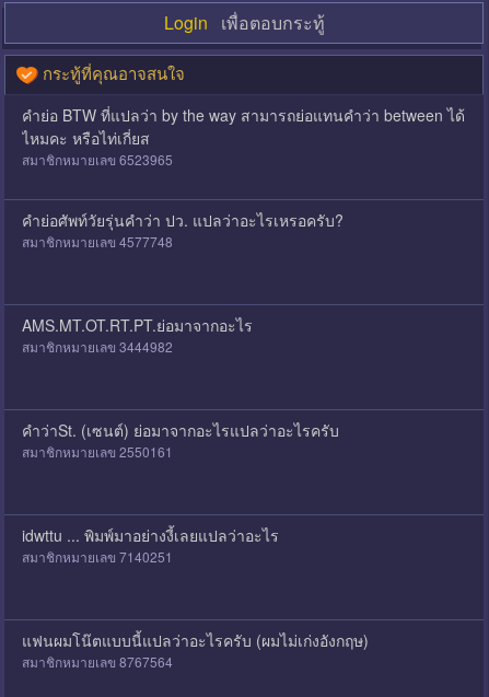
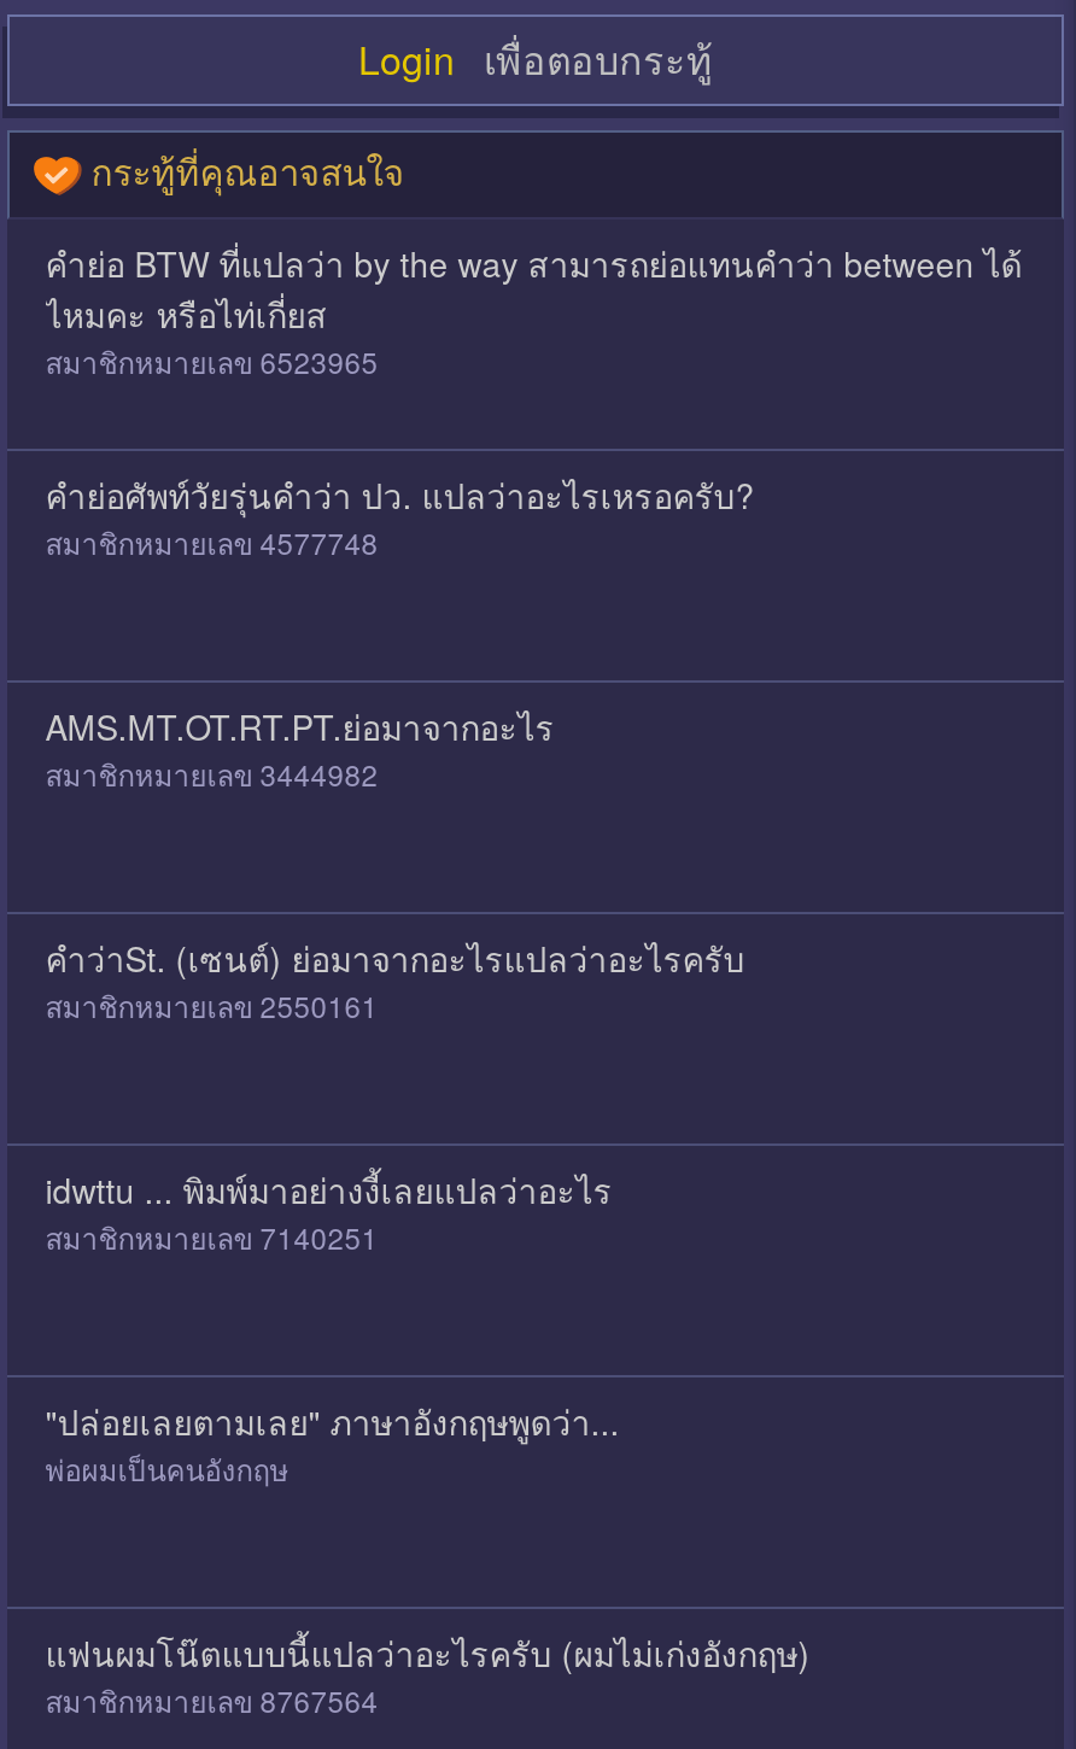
+ "ปล่อยเลยตามเลย" ภาษาอังกฤษพูดว่า...
+ พ่อผมเป็นคนอังกฤษ
